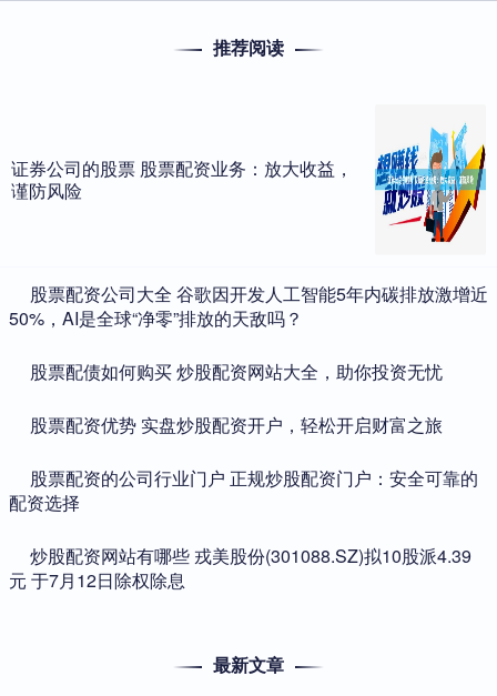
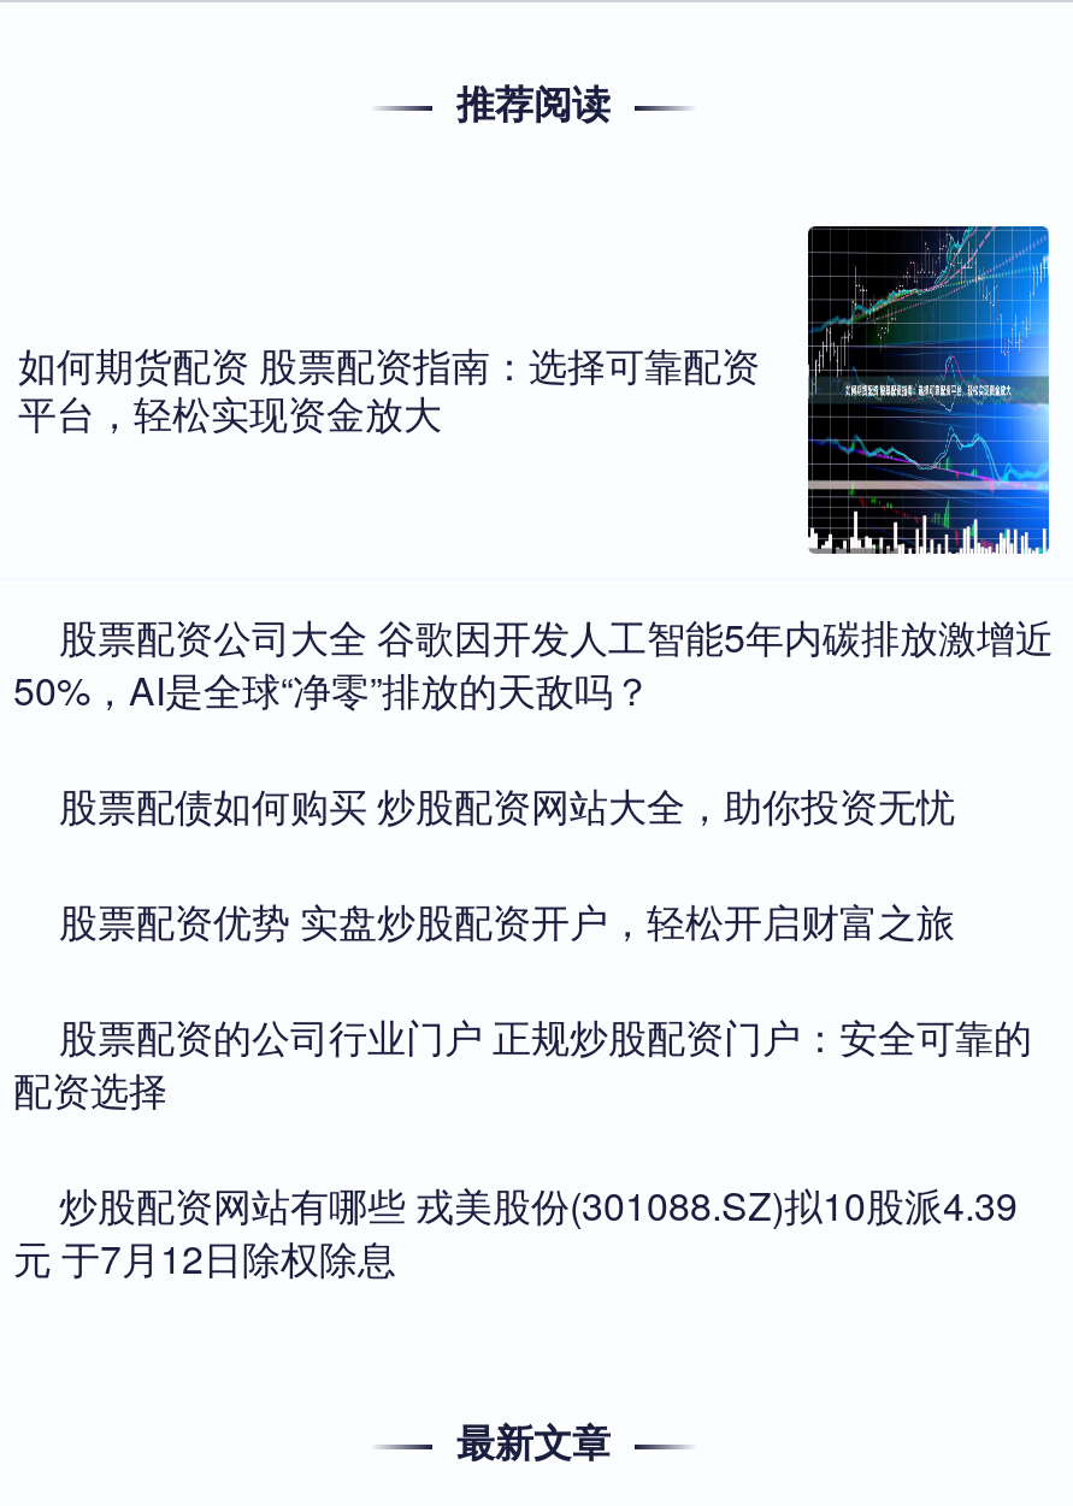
- [image]
- 证券公司的股票 股票配资业务：放大收益，
- 谨防风险
+ [image]
+ 如何期货配资 股票配资指南：选择可靠配资
+ 平台，轻松实现资金放大
